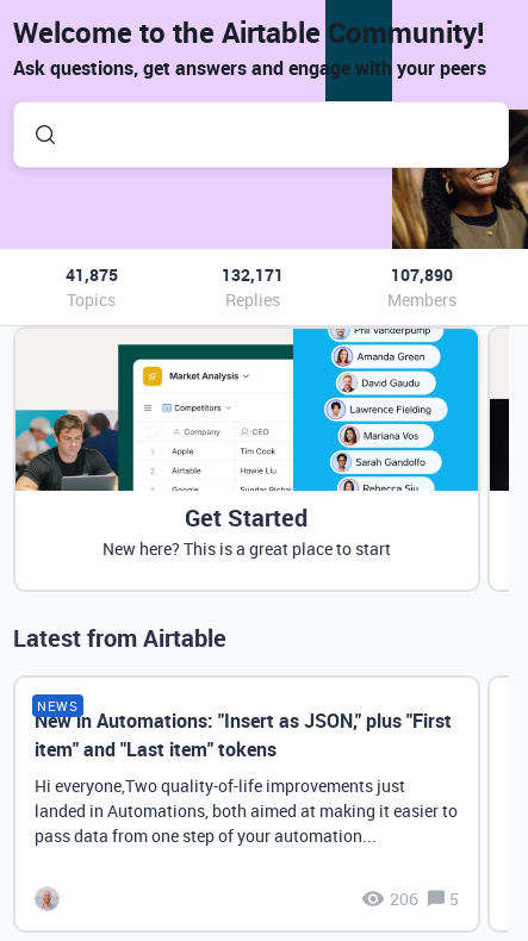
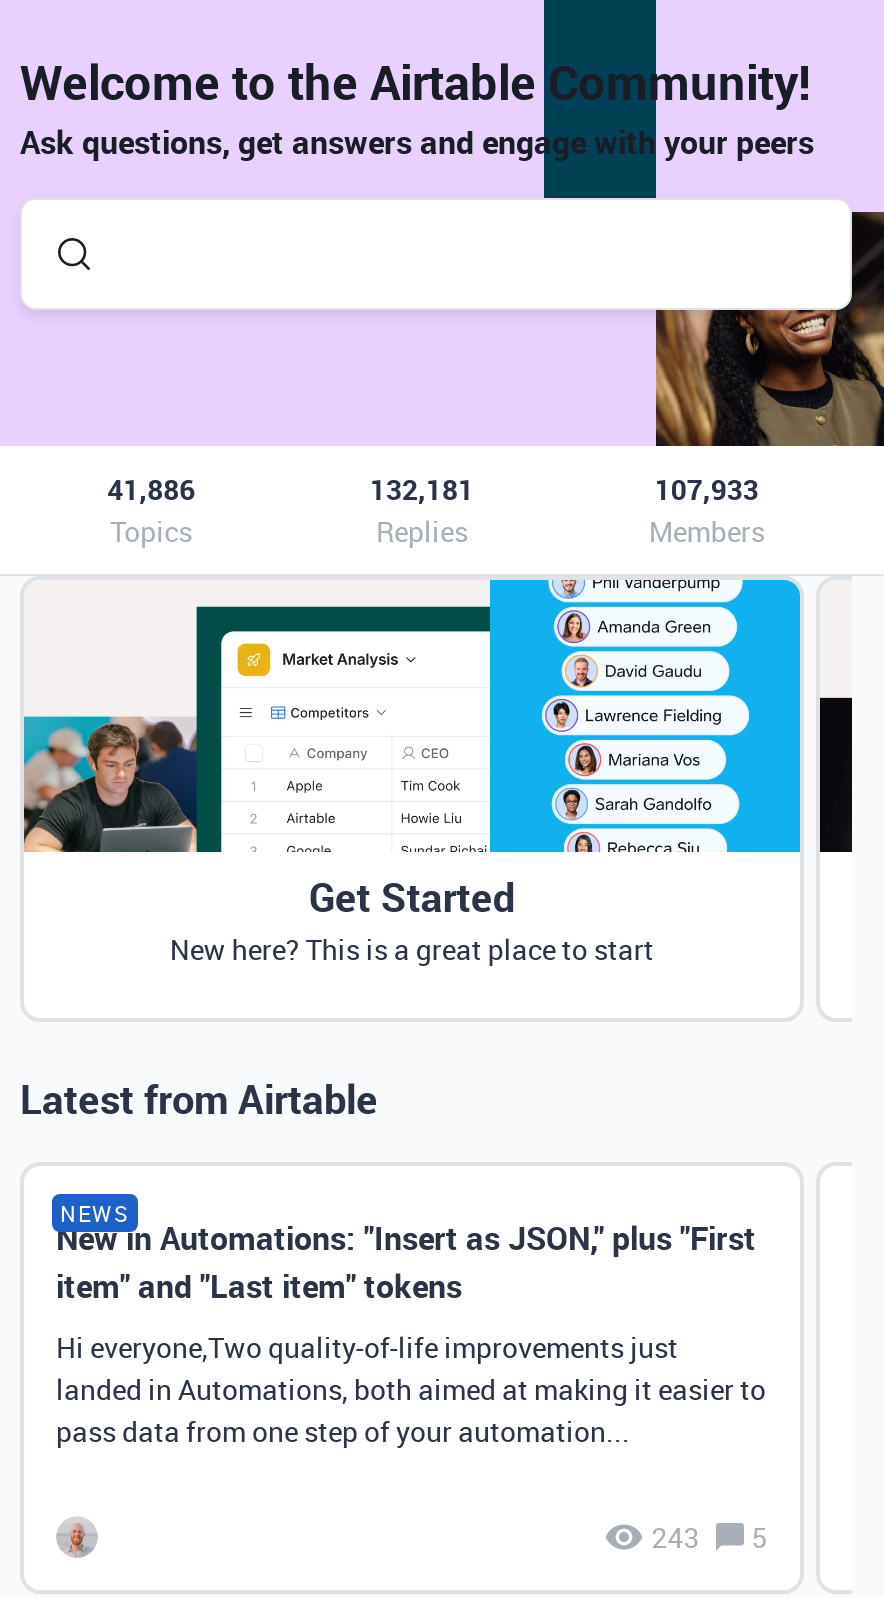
- 41,875
+ 41,886

- 132,171
+ 132,181

- 107,890
+ 107,933

- 206 5
+ 243 5
